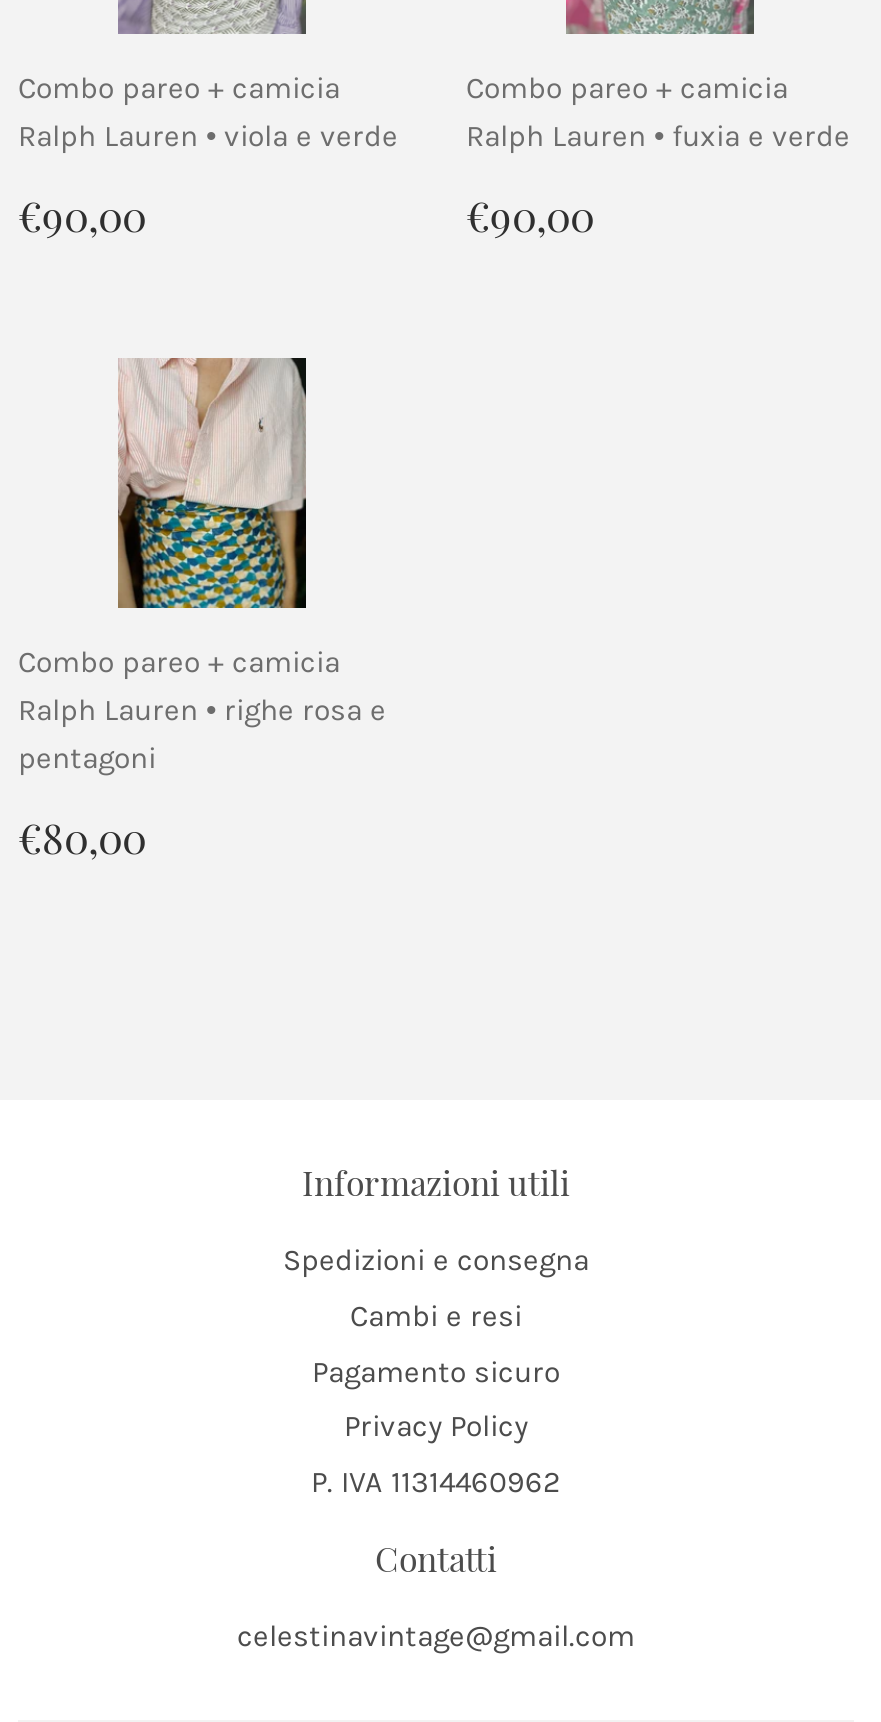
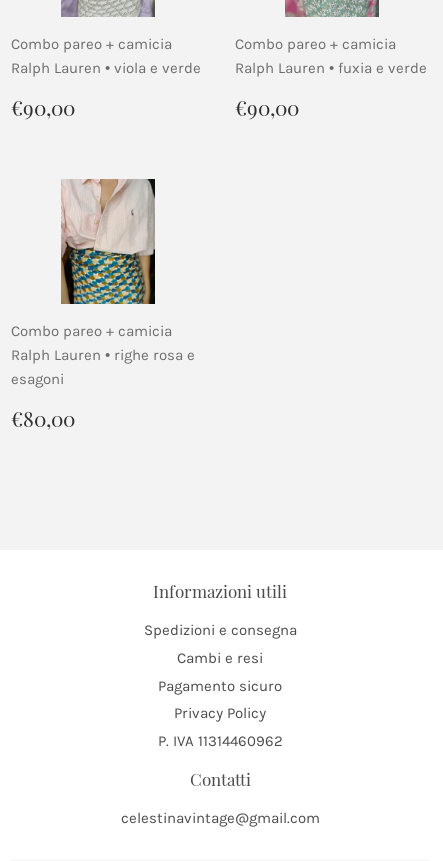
- pentagoni
+ esagoni
